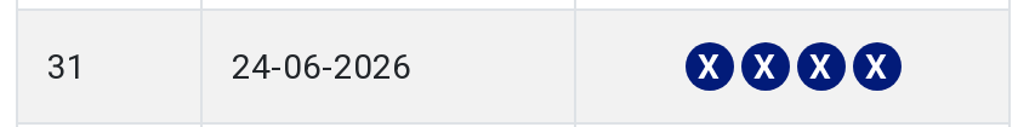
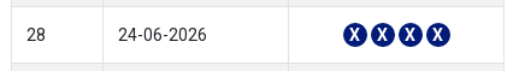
- 31
+ 28
